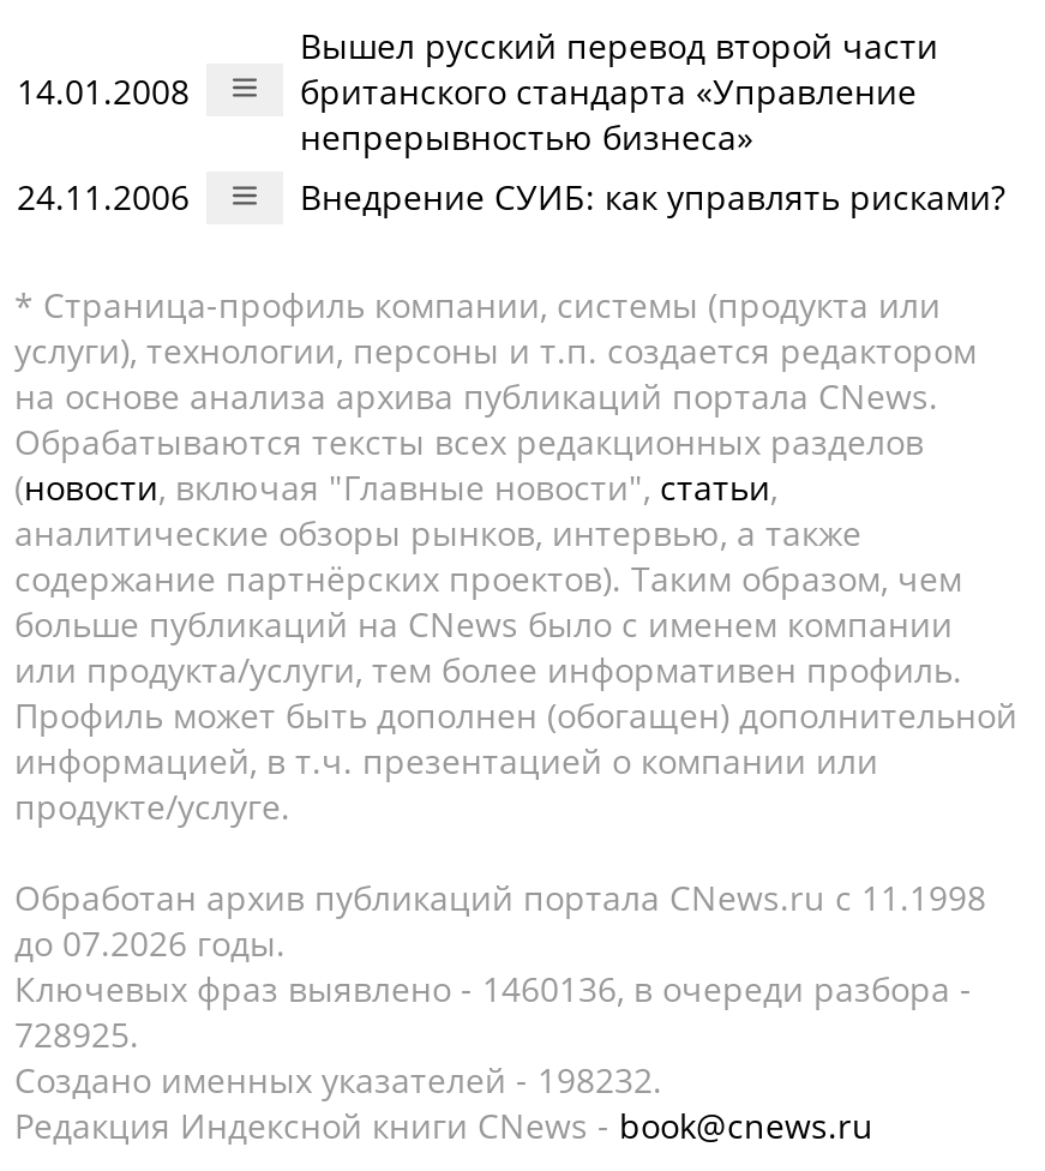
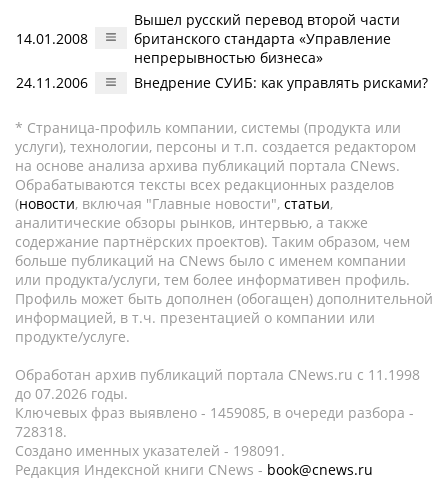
- Ключевых фраз выявлено - 1460136, в очереди разбора -
+ Ключевых фраз выявлено - 1459085, в очереди разбора -

- 728925.
+ 728318.

- Создано именных указателей - 198232.
+ Создано именных указателей - 198091.
